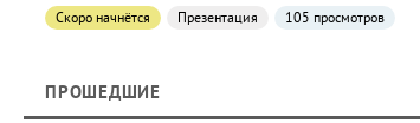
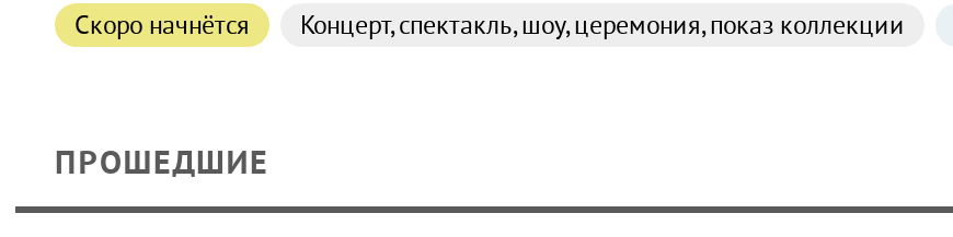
- Презентация
- 105 просмотров
+ Концерт, спектакль, шоу, церемония, показ коллекции
